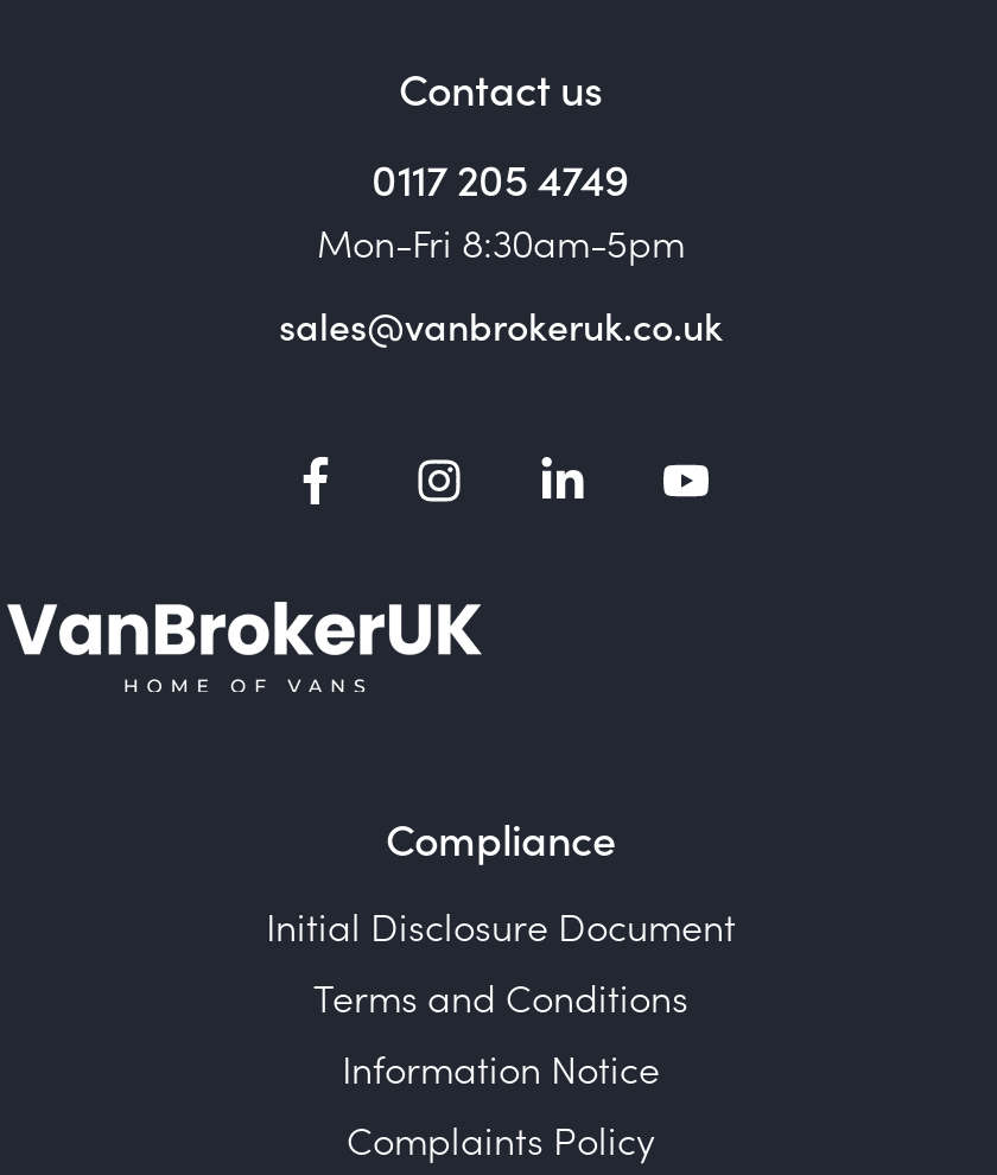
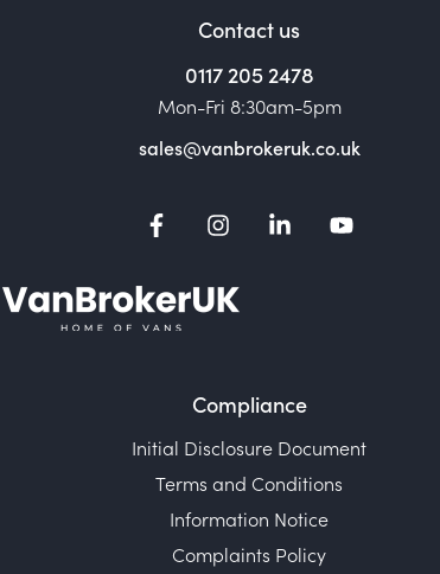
- 0117 205 4749
+ 0117 205 2478
